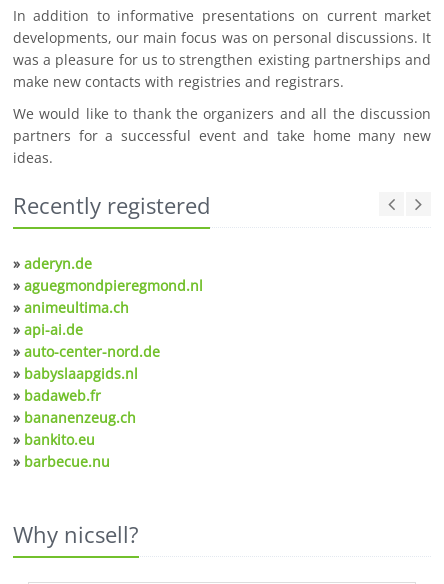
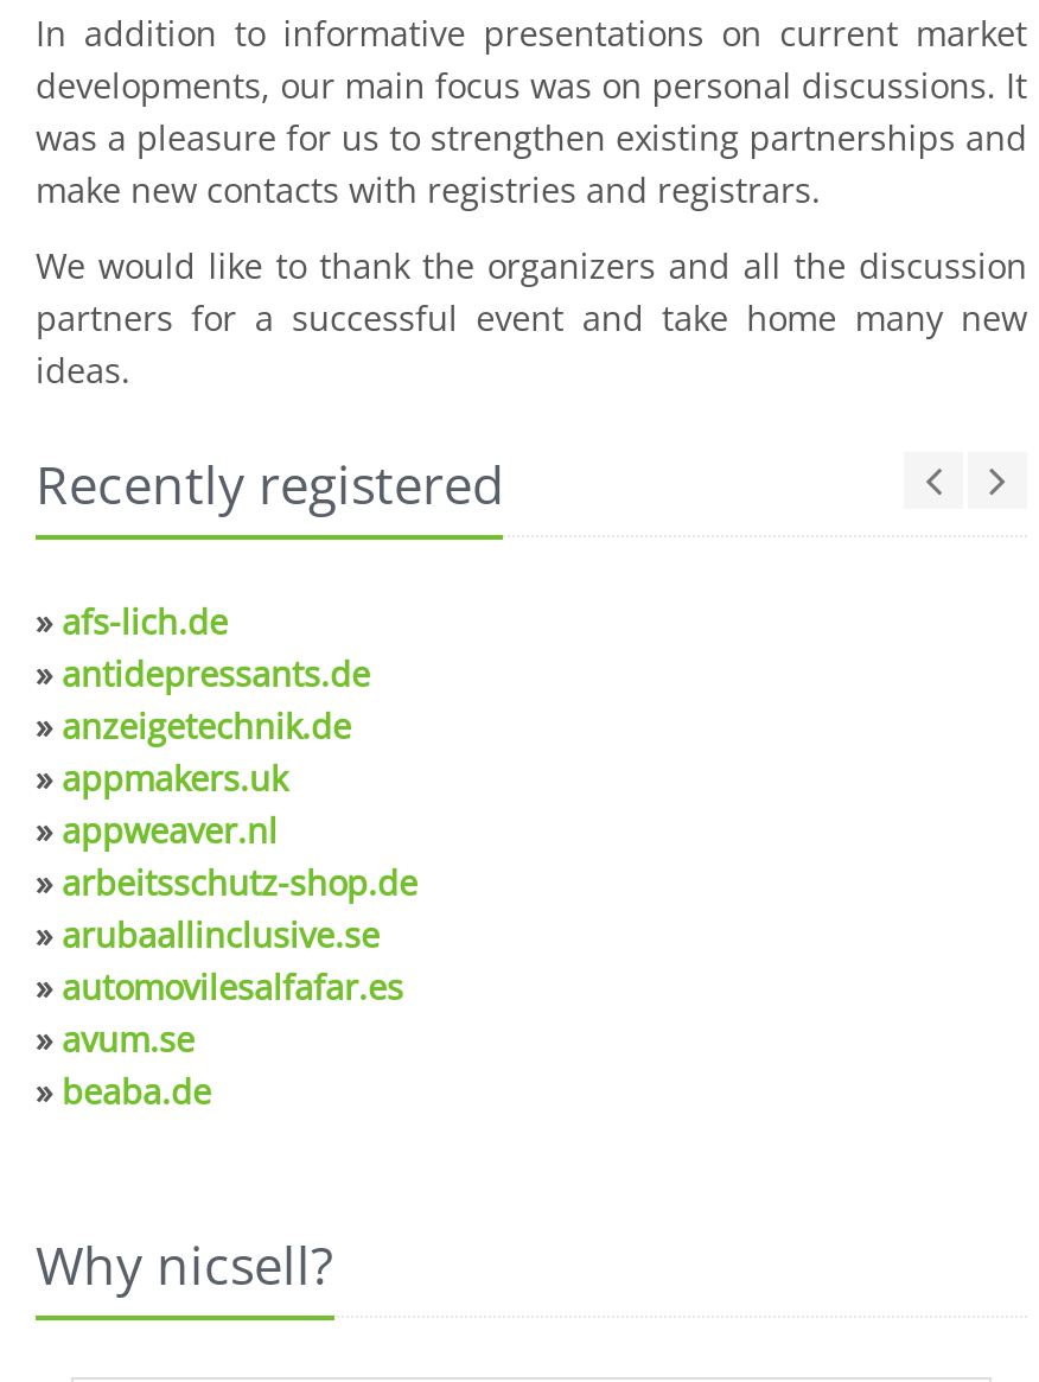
- » aderyn.de
- » aguegmondpieregmond.nl
- » animeultima.ch
- » api-ai.de
- » auto-center-nord.de
- » babyslaapgids.nl
- » badaweb.fr
- » bananenzeug.ch
- » bankito.eu
- » barbecue.nu
+ » afs-lich.de
+ » antidepressants.de
+ » anzeigetechnik.de
+ » appmakers.uk
+ » appweaver.nl
+ » arbeitsschutz-shop.de
+ » arubaallinclusive.se
+ » automovilesalfafar.es
+ » avum.se
+ » beaba.de
